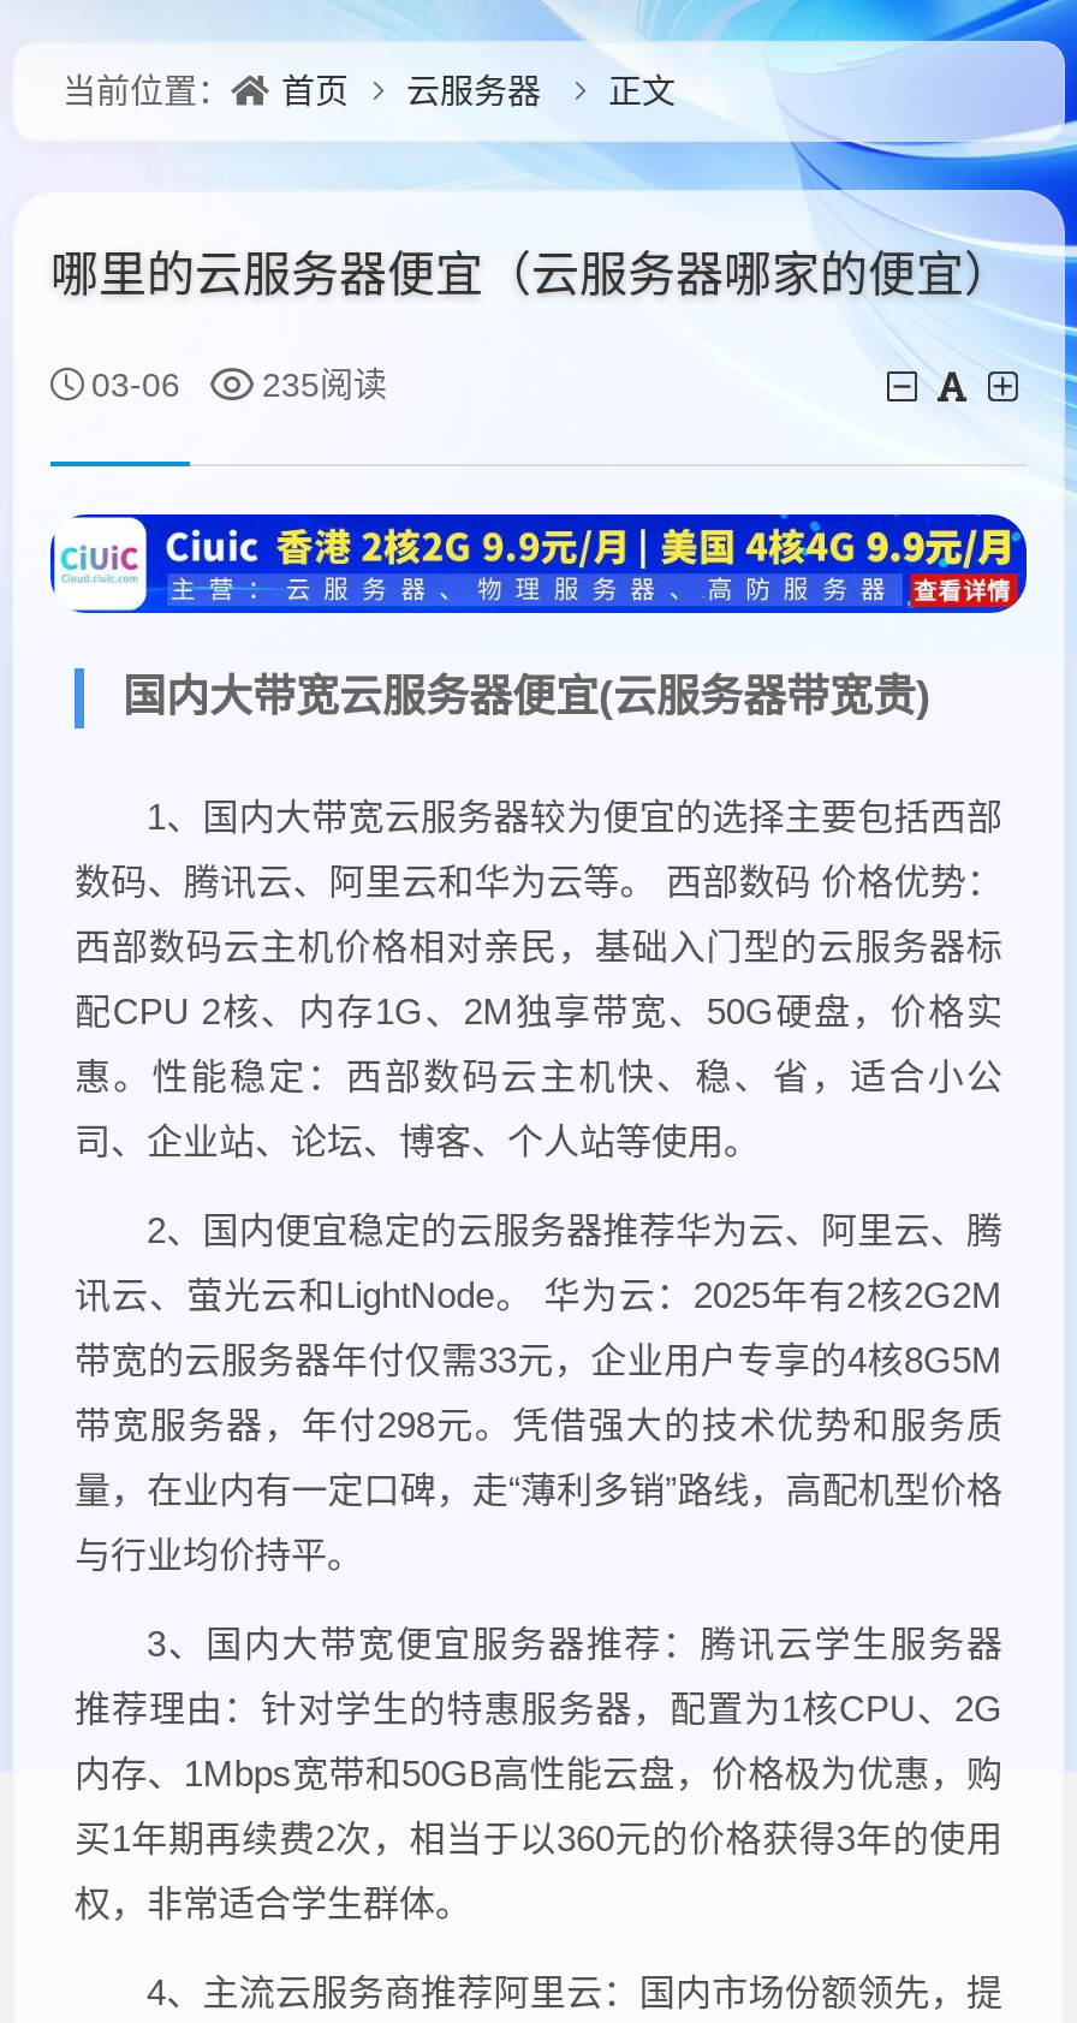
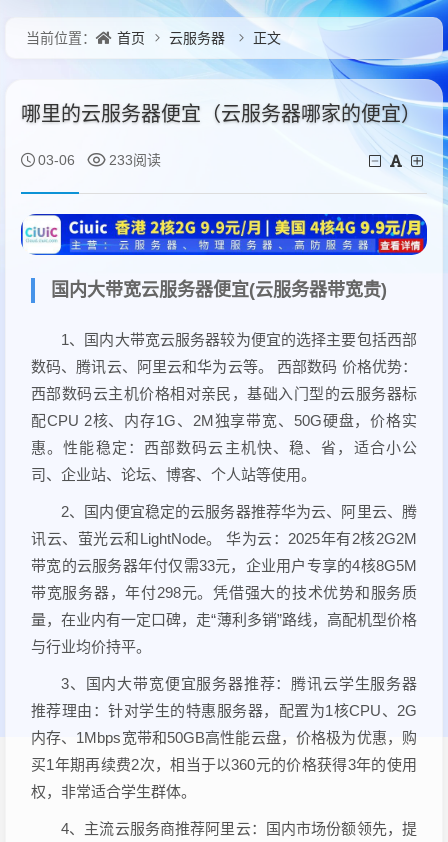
- 235阅读
+ 233阅读
